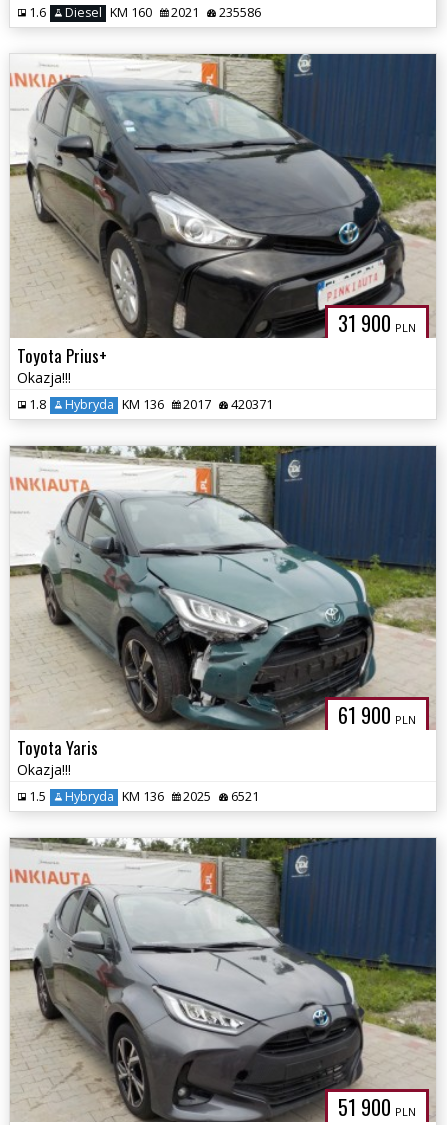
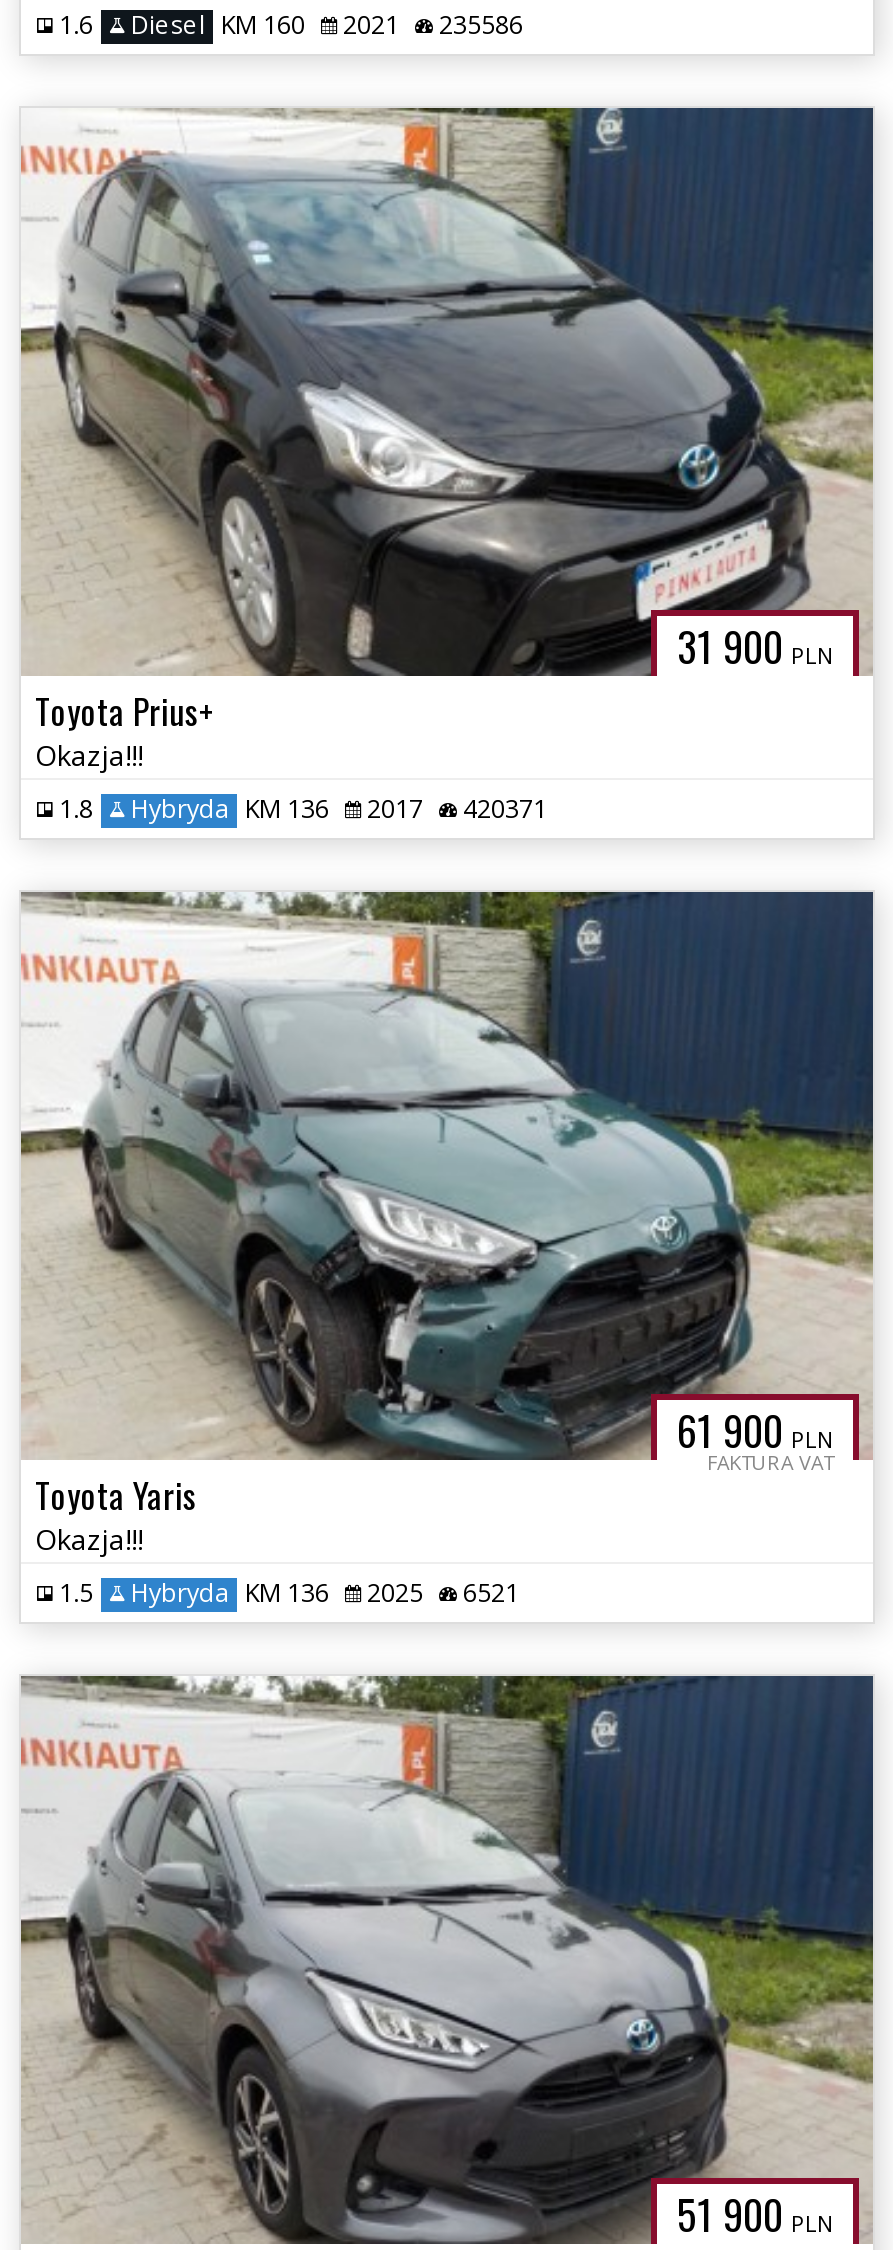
+ FAKTURA VAT
